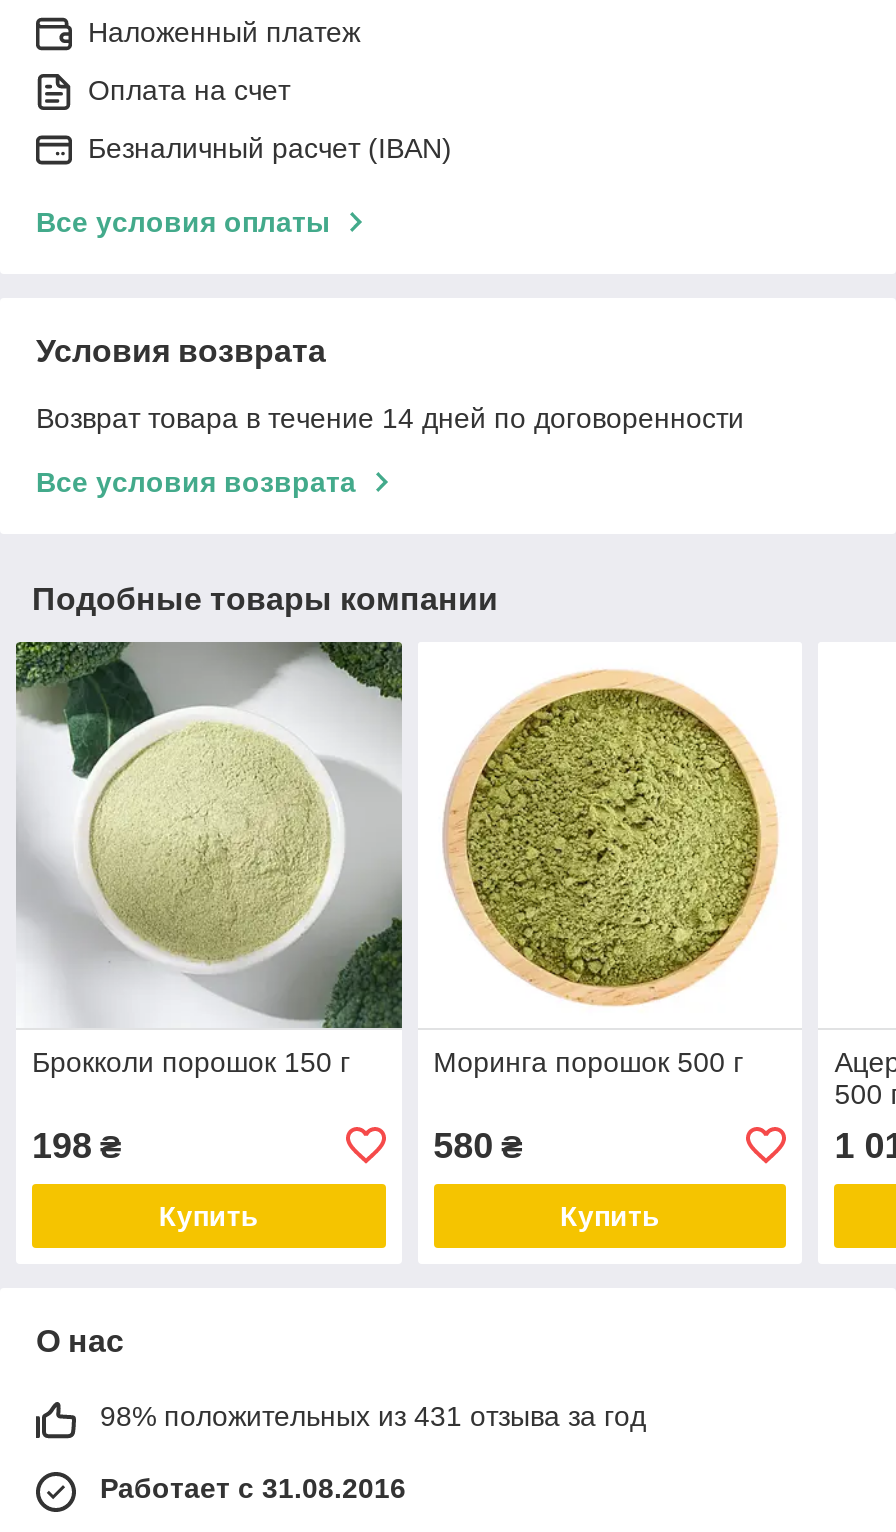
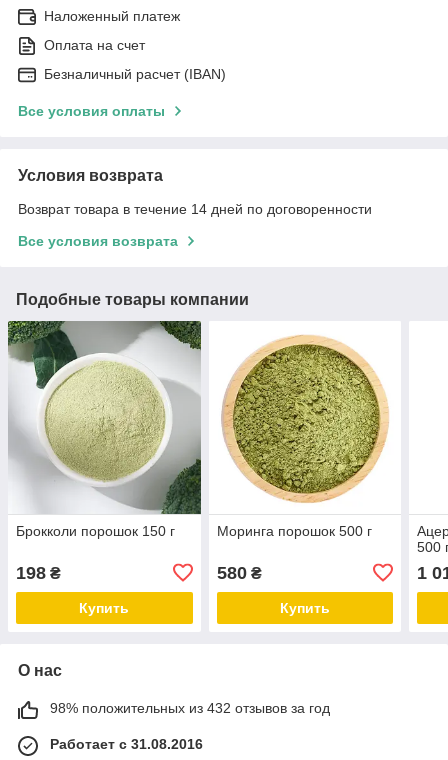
- 98% положительных из 431 отзыва за год
+ 98% положительных из 432 отзывов за год
